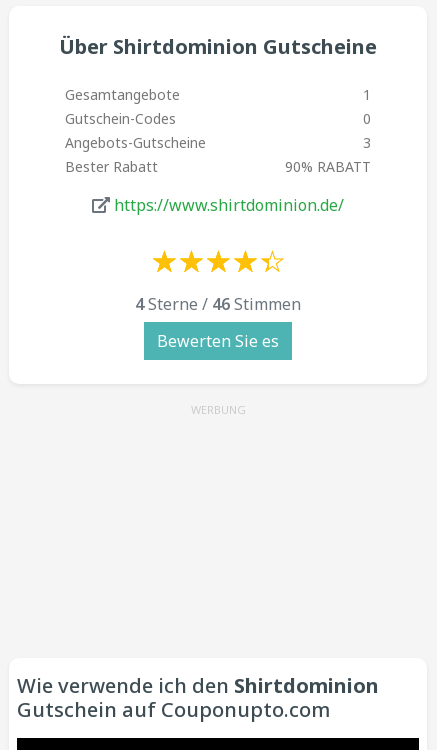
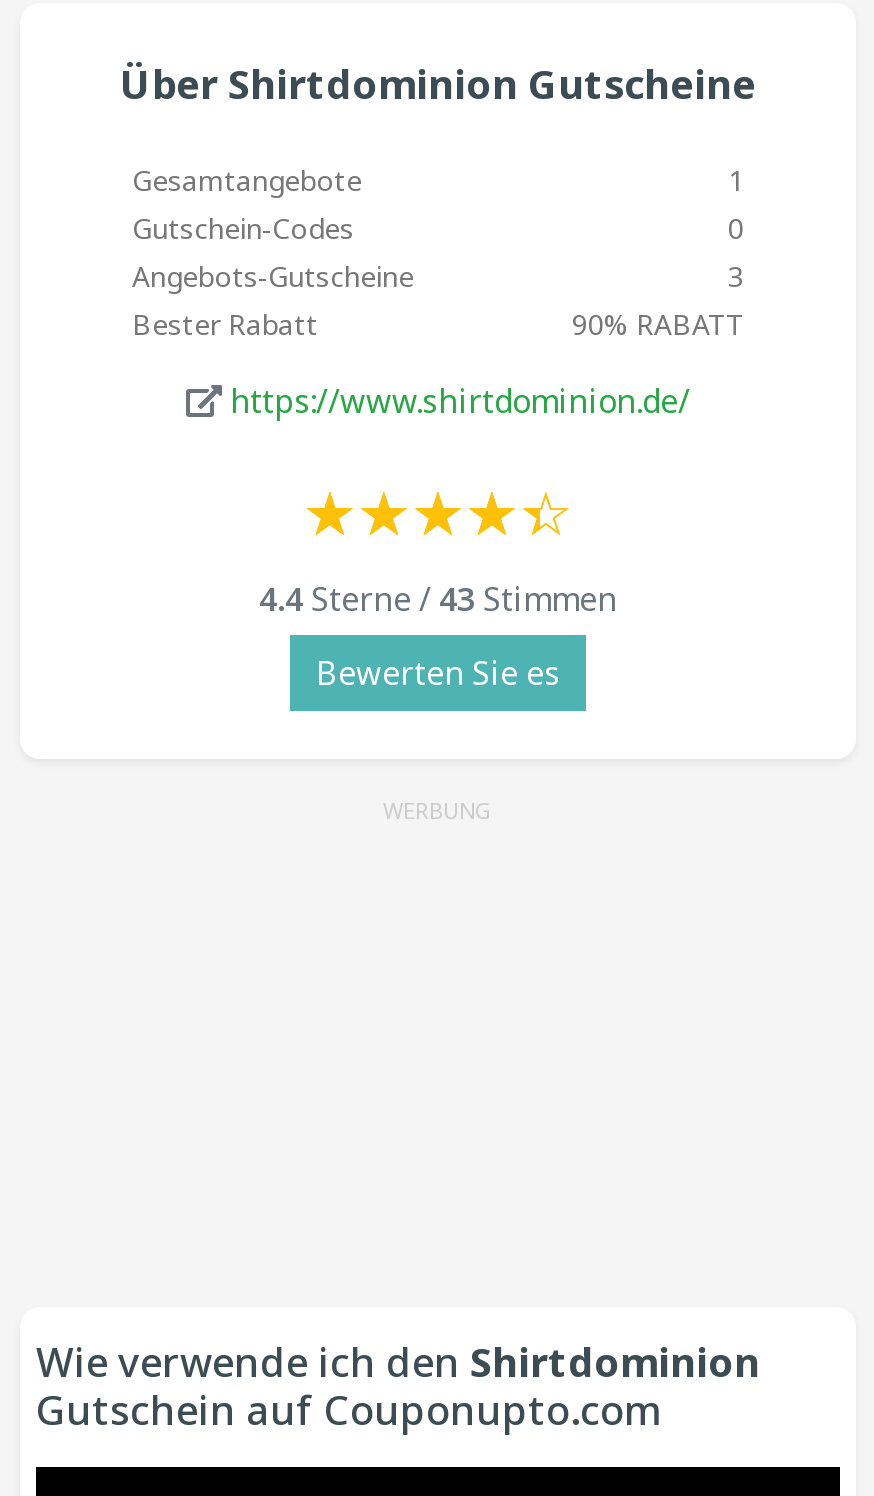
- 4 Sterne / 46 Stimmen
+ 4.4 Sterne / 43 Stimmen
